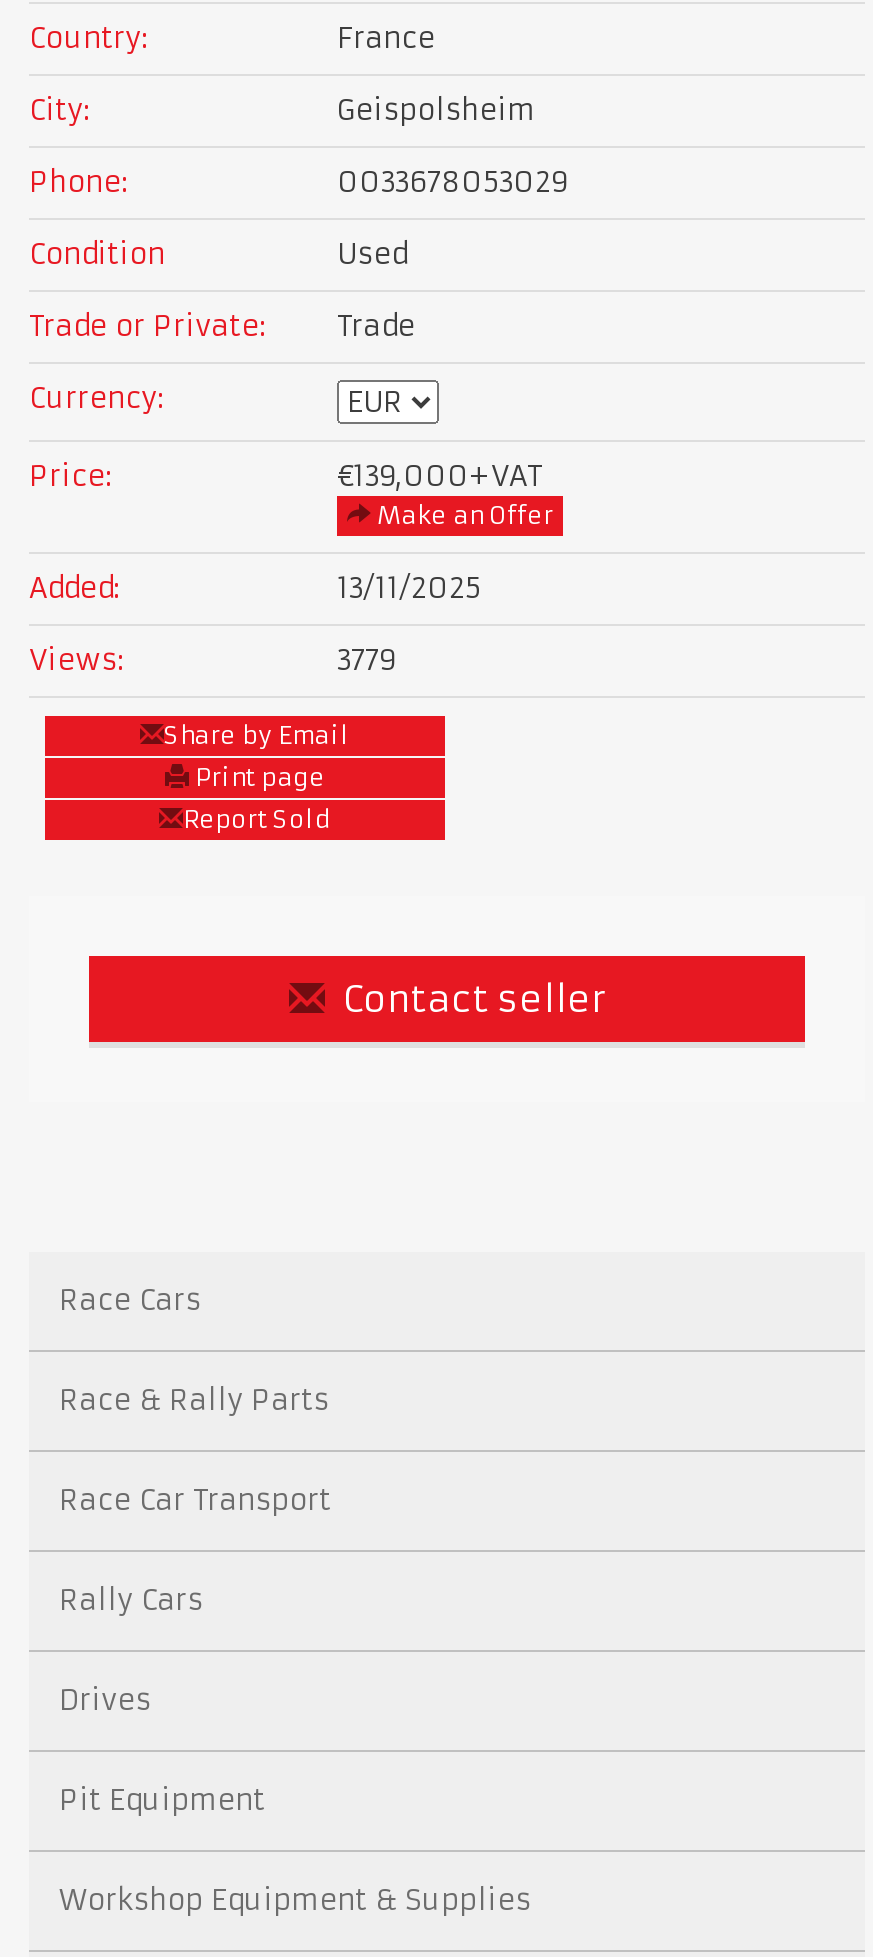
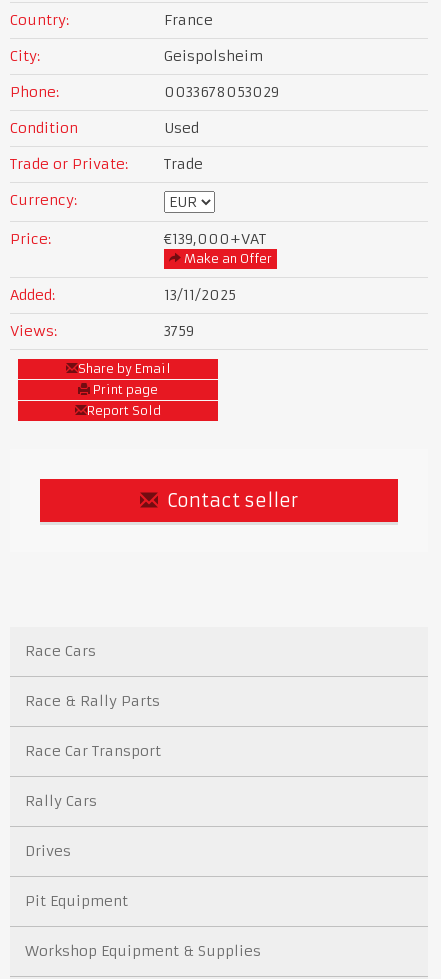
- 3779
+ 3759
